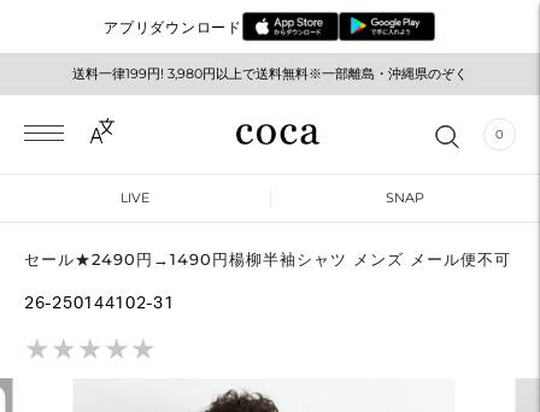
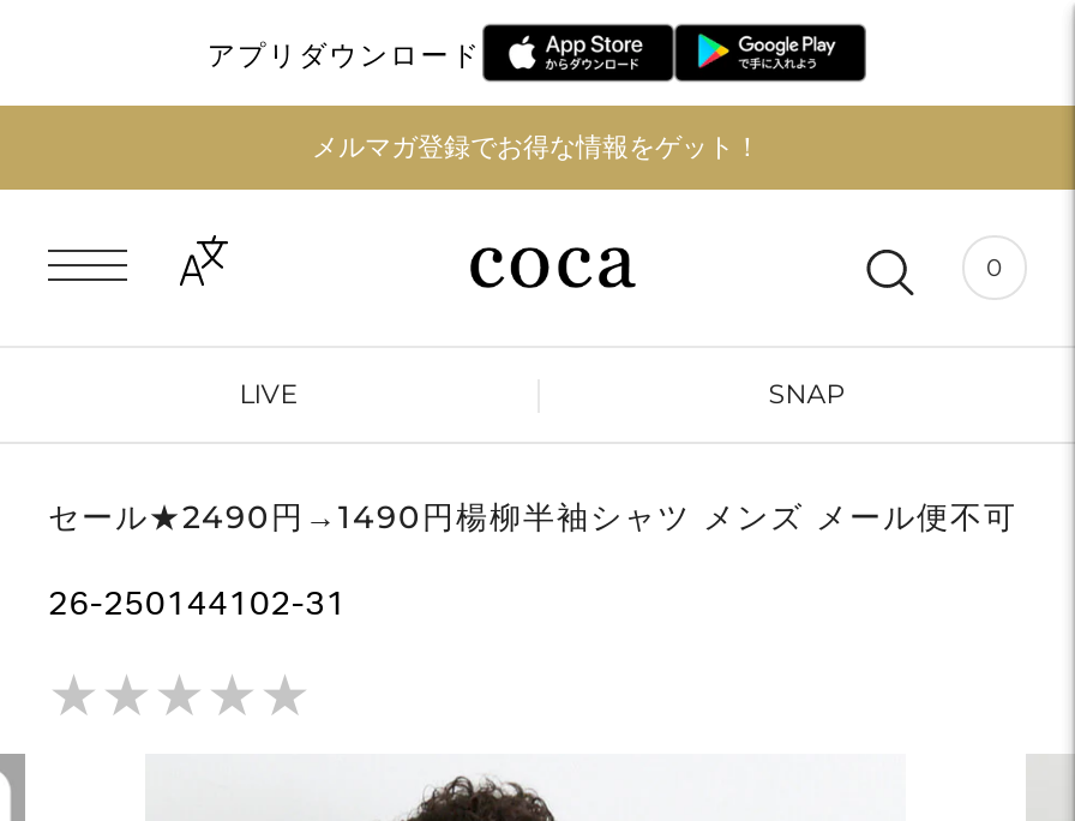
- 送料一律199円! 3,980円以上で送料無料※一部離島・沖縄県のぞく
+ メルマガ登録でお得な情報をゲット！
